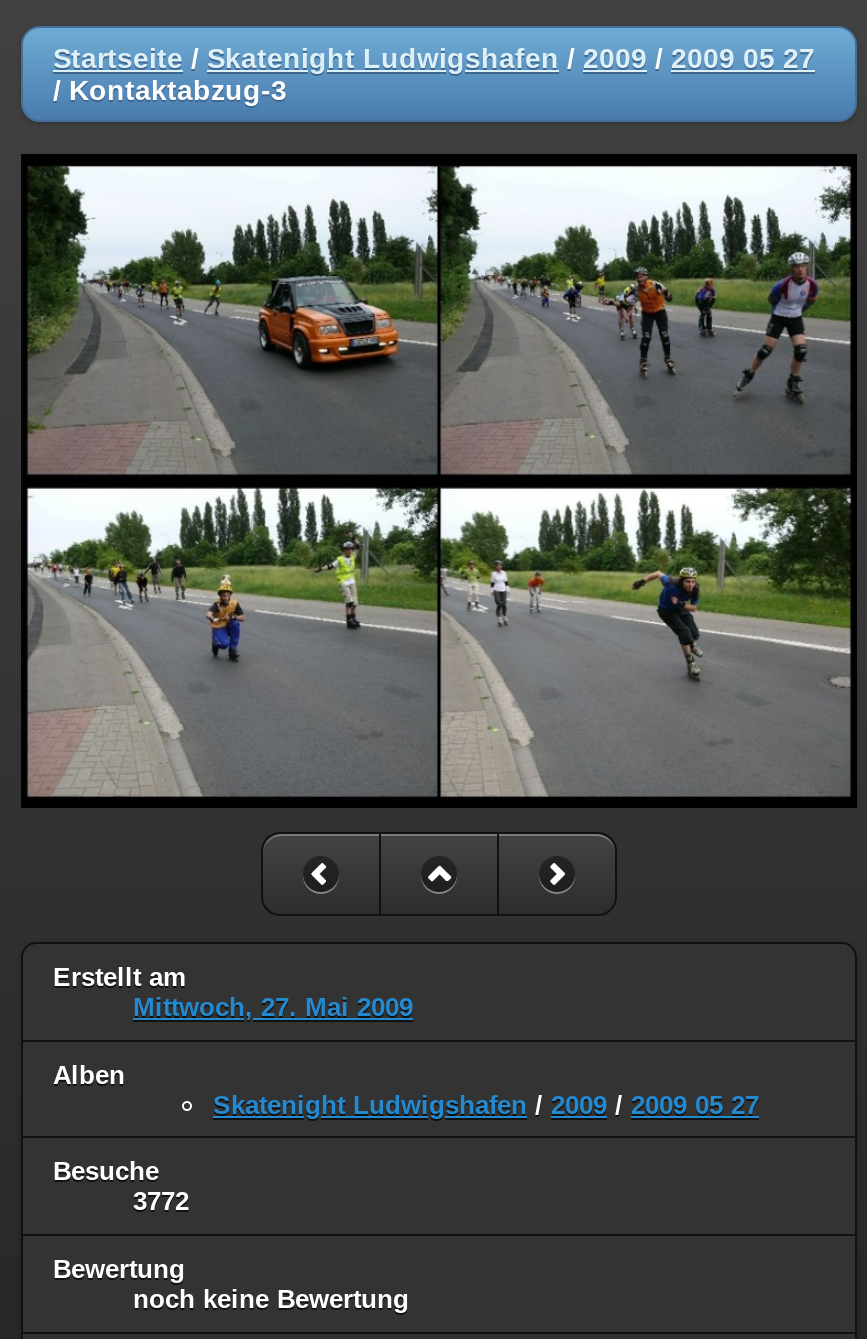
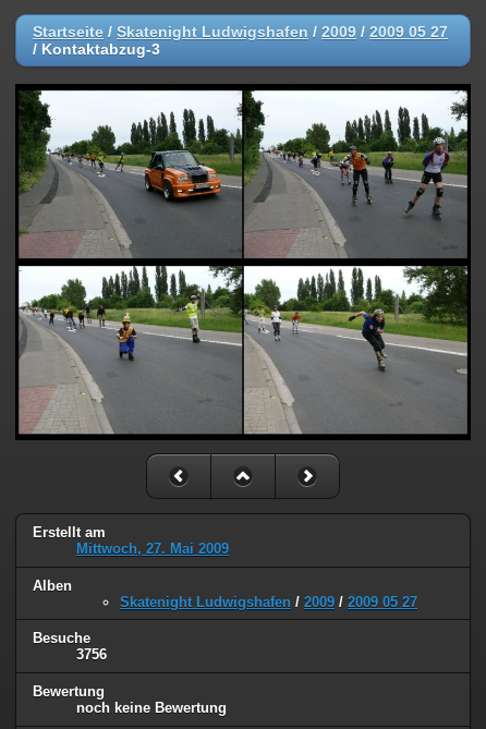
- 3772
+ 3756
